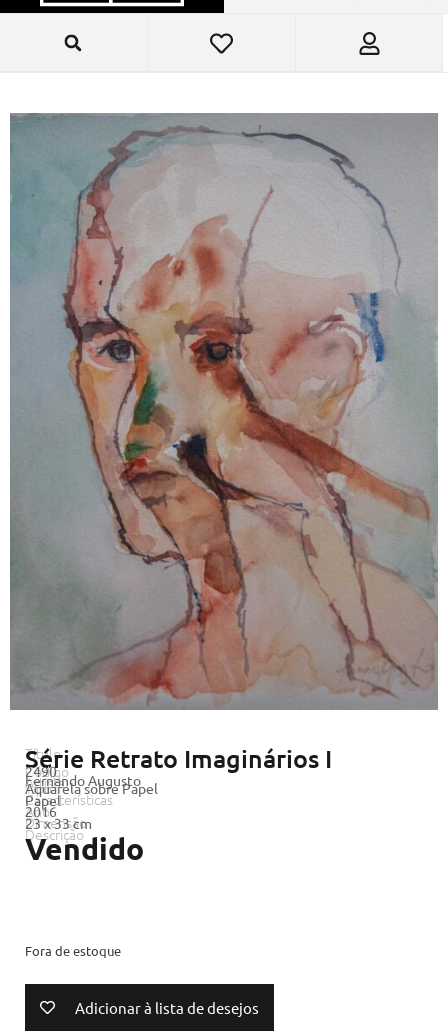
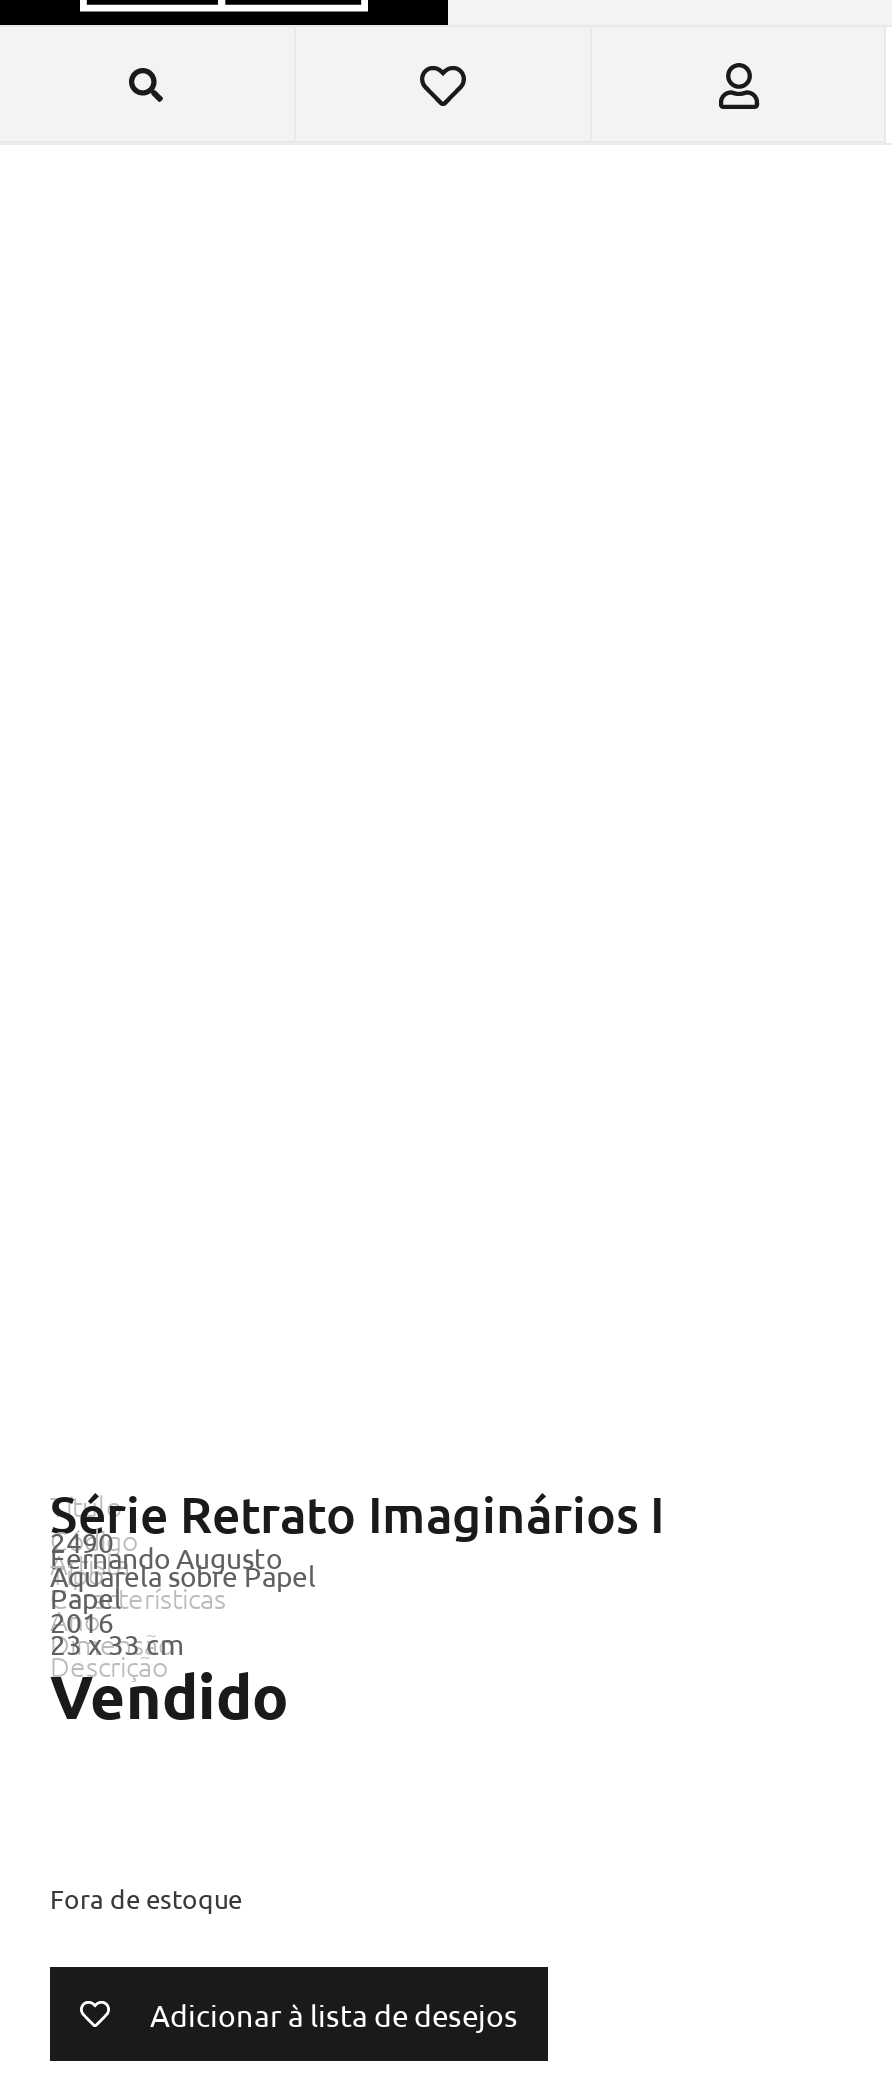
- [image]
